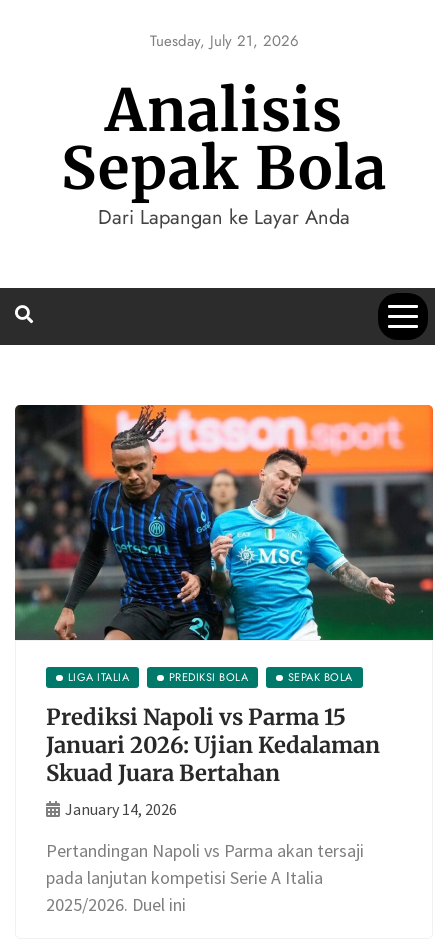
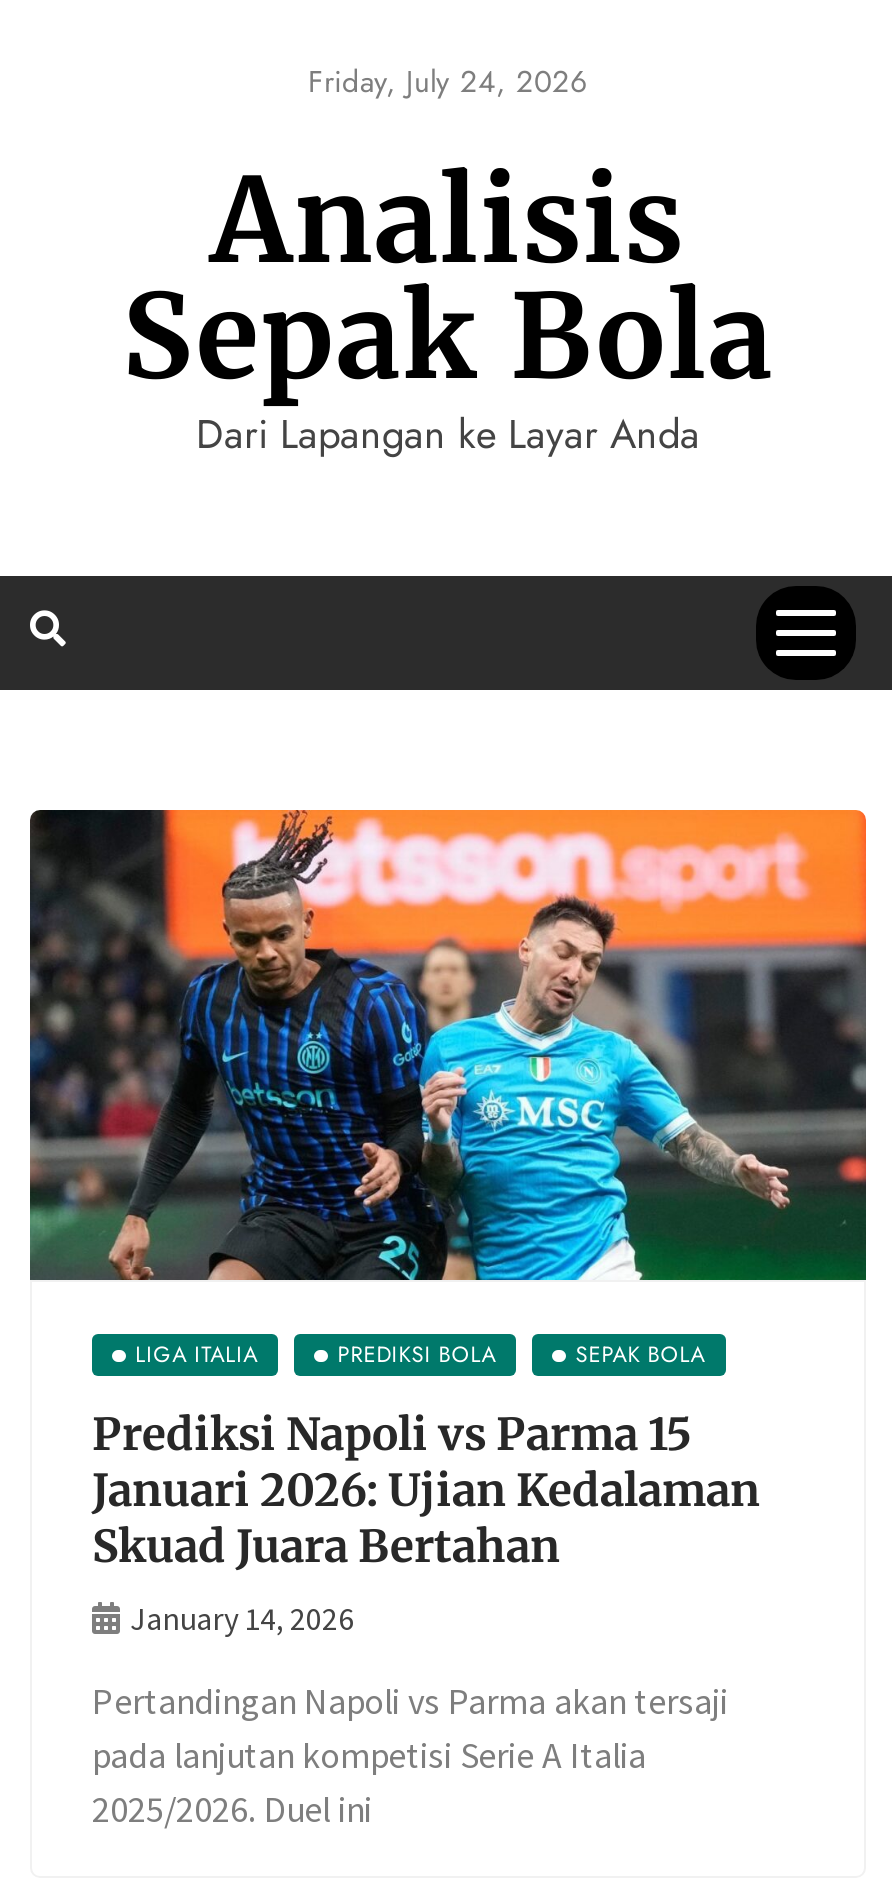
- Tuesday, July 21, 2026
+ Friday, July 24, 2026
